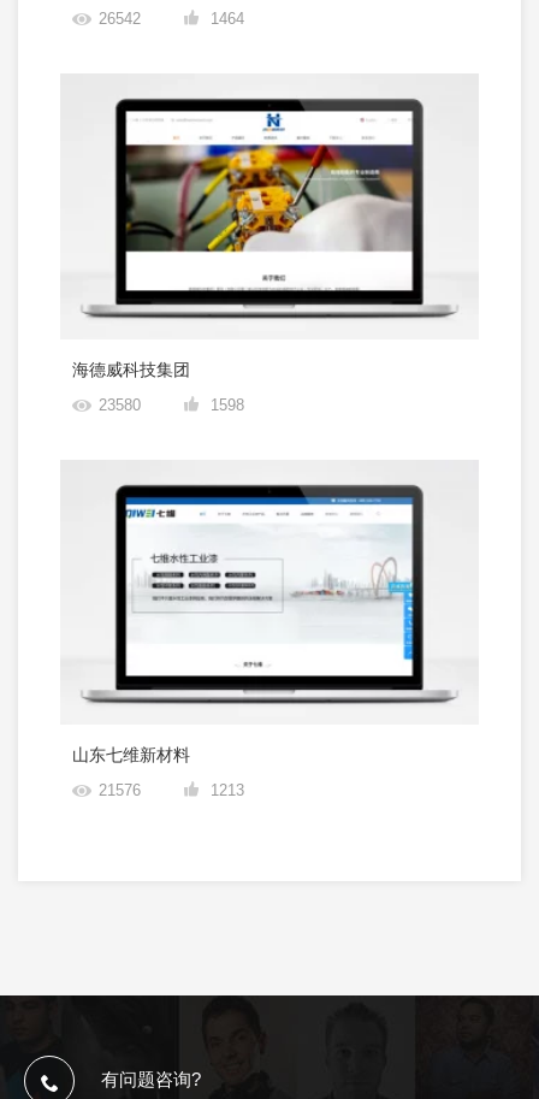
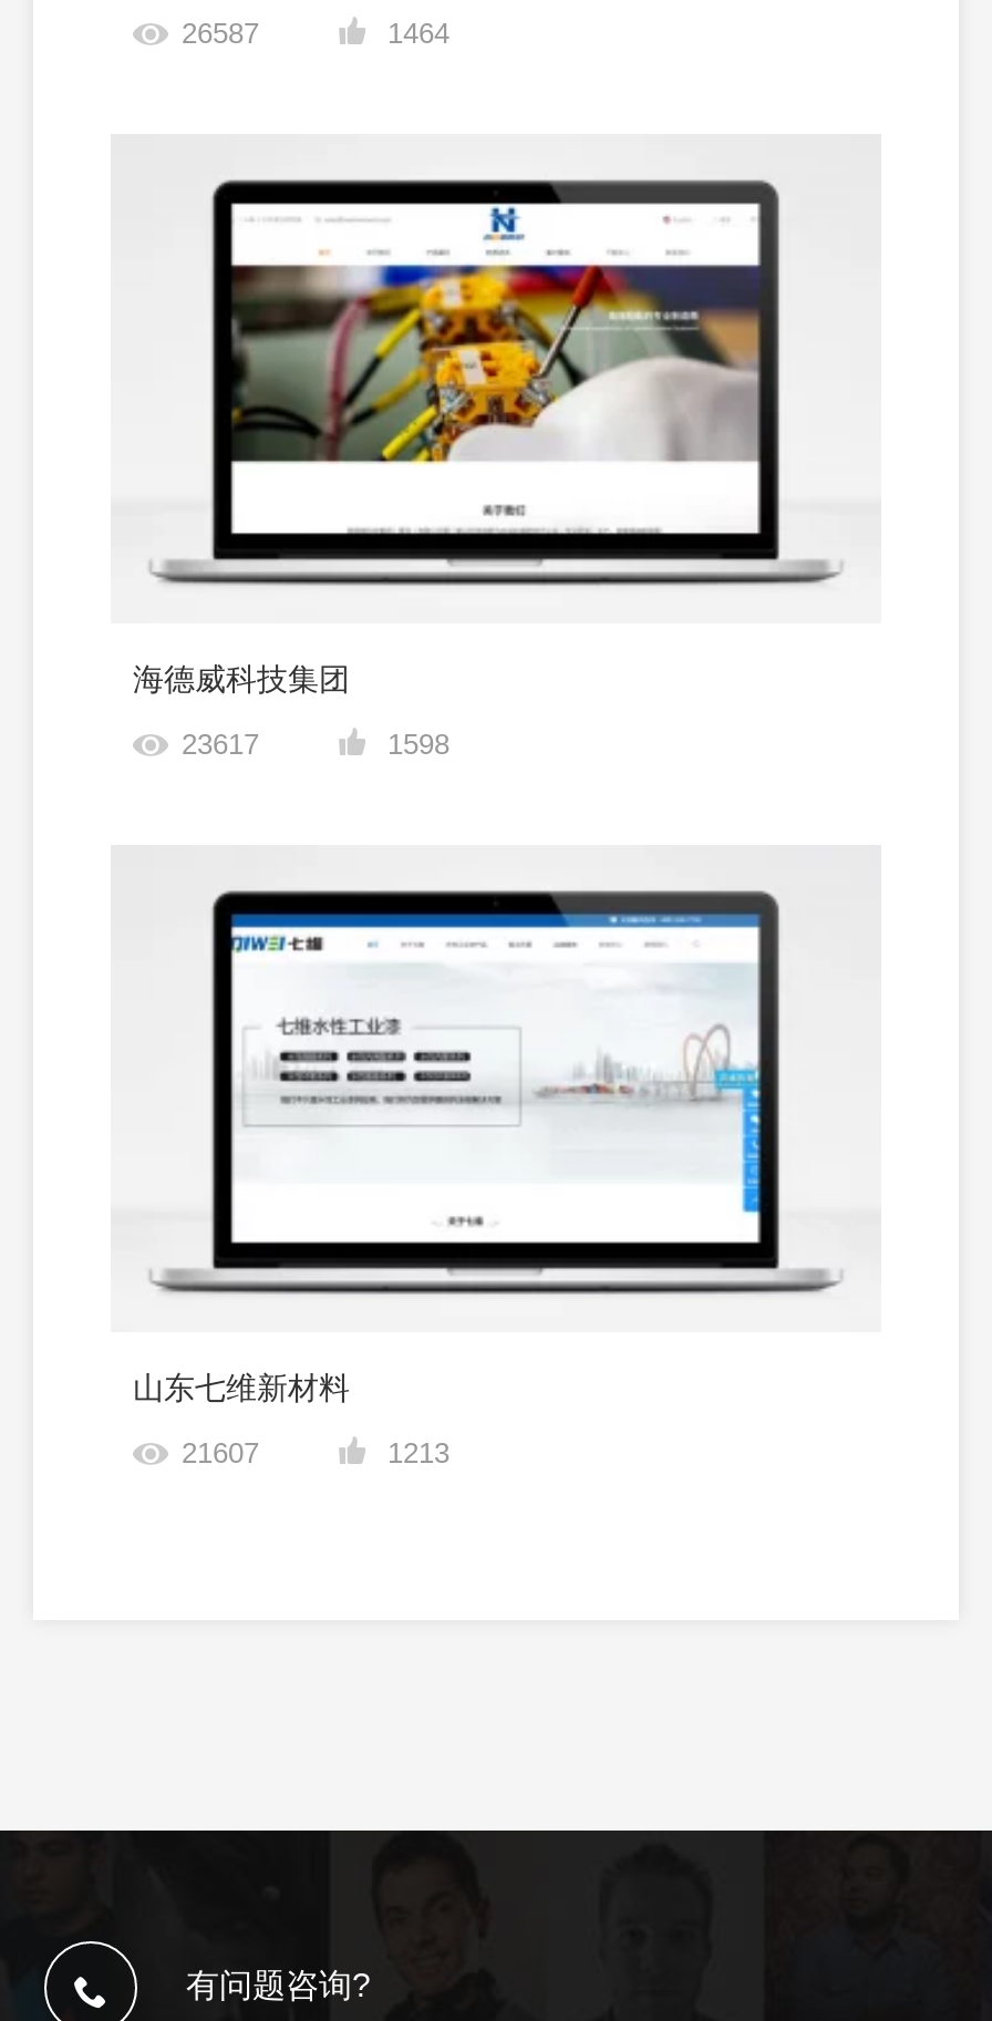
- 26542
+ 26587

- 23580
+ 23617

- 21576
+ 21607
